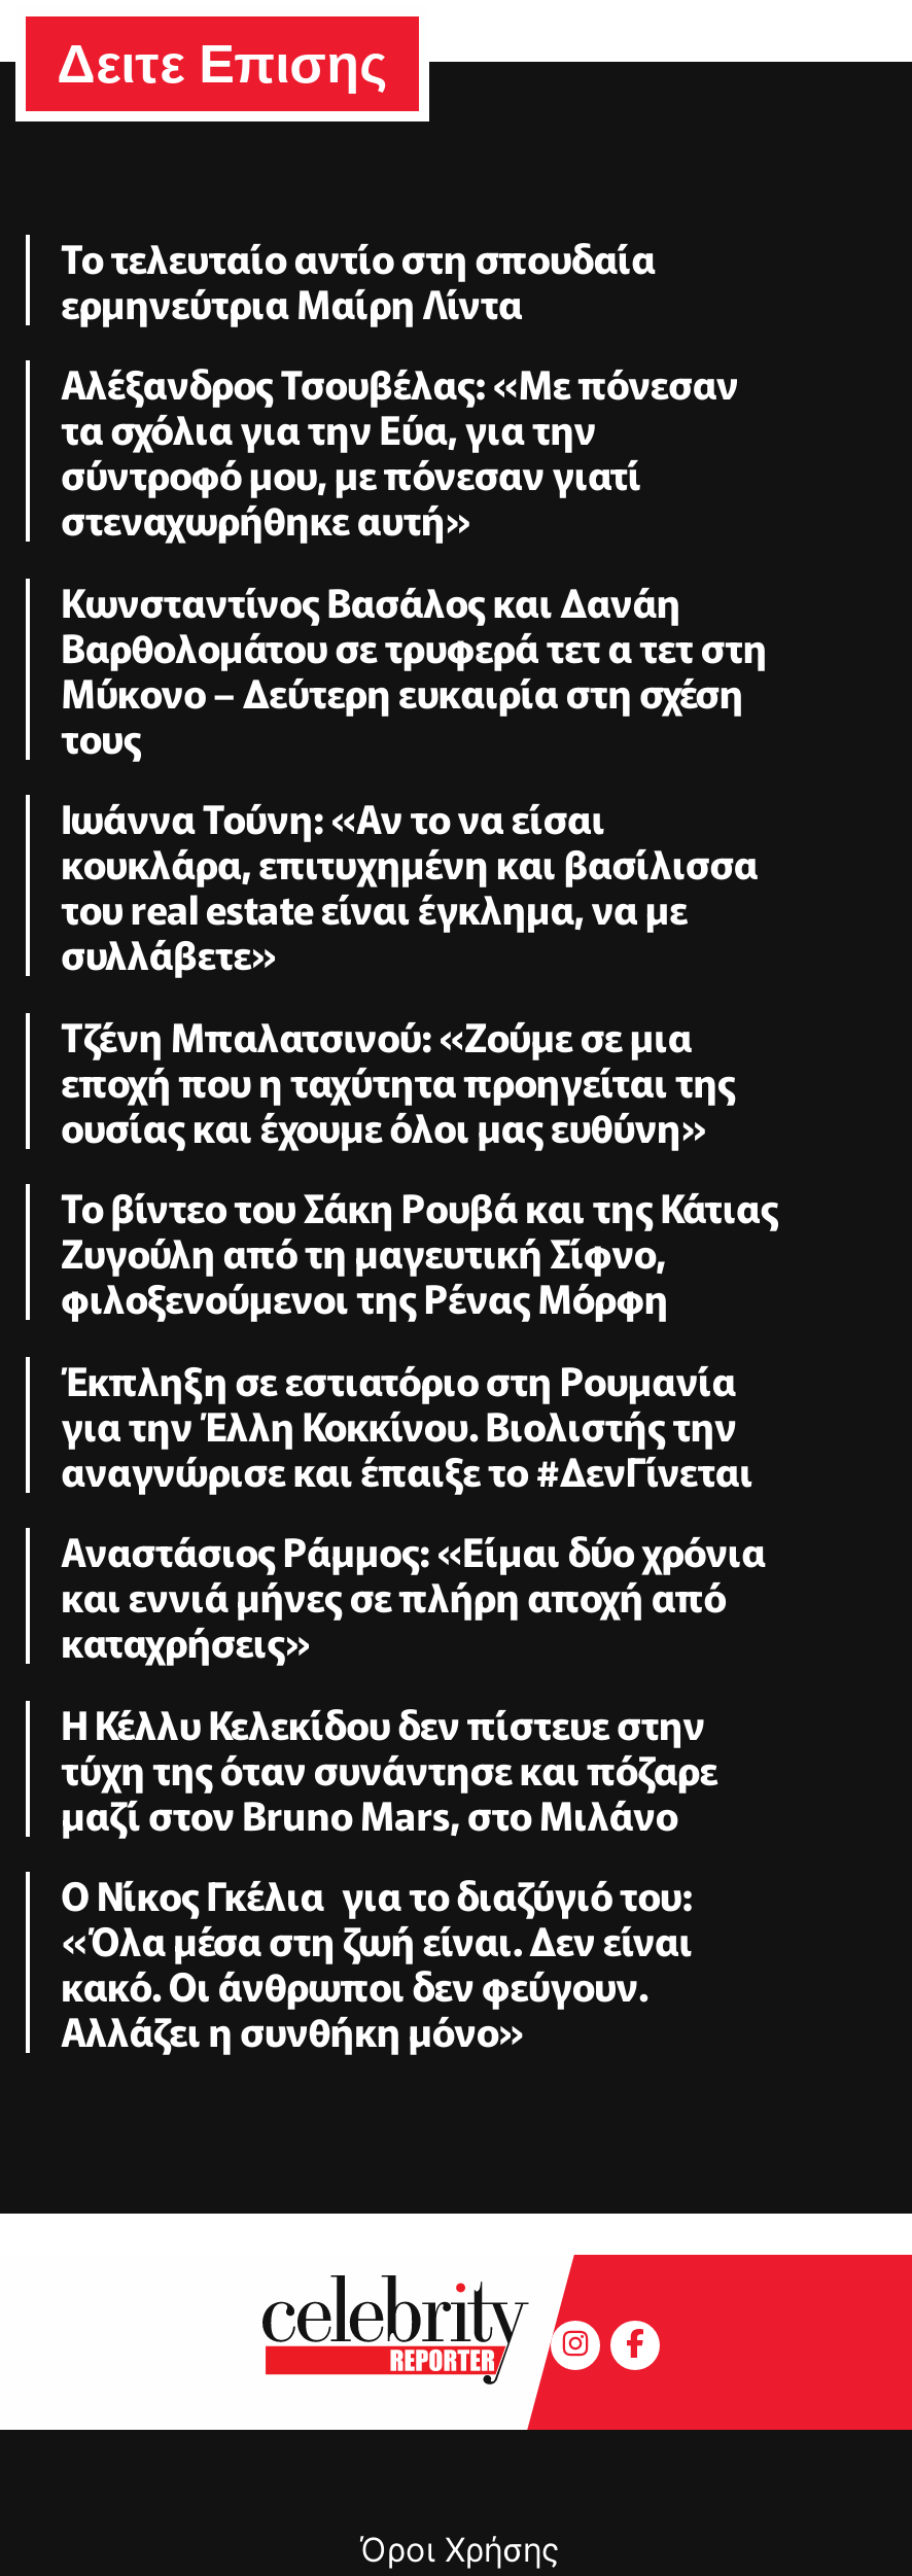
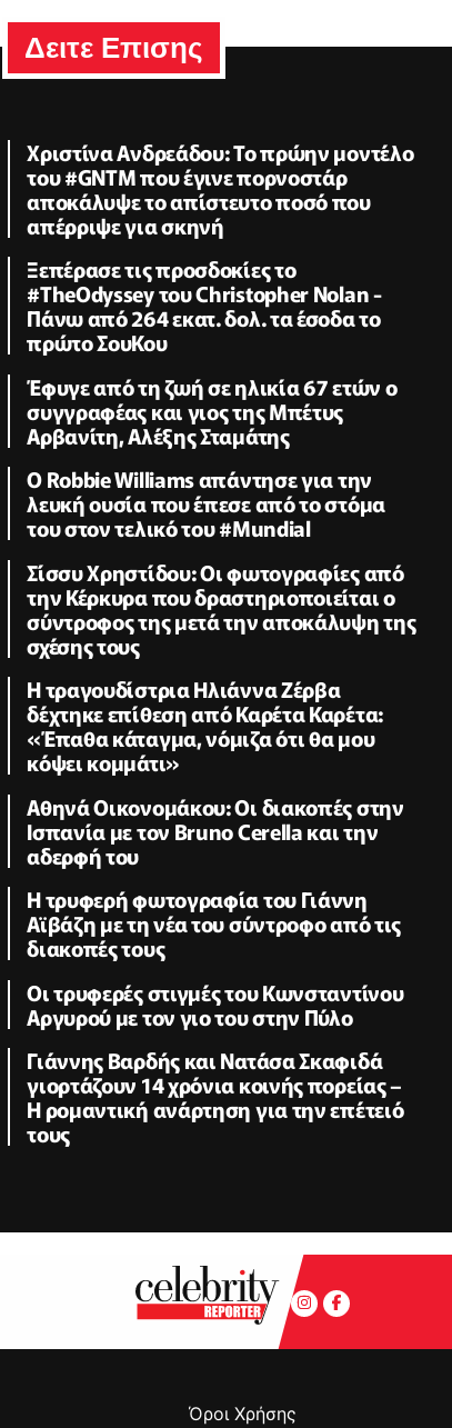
- Το τελευταίο αντίο στη σπουδαία
- ερμηνεύτρια Μαίρη Λίντα
- Αλέξανδρος Τσουβέλας: «Με πόνεσαν
- τα σχόλια για την Εύα, για την
- σύντροφό μου, με πόνεσαν γιατί
- στεναχωρήθηκε αυτή»
- Κωνσταντίνος Βασάλος και Δανάη
- Βαρθολομάτου σε τρυφερά τετ α τετ στη
- Μύκονο – Δεύτερη ευκαιρία στη σχέση
+ Χριστίνα Ανδρεάδου: Το πρώην μοντέλο
+ του #GNTM που έγινε πορνοστάρ
+ αποκάλυψε το απίστευτο ποσό που
+ απέρριψε για σκηνή
+ Ξεπέρασε τις προσδοκίες το
+ #TheOdyssey του Christopher Nolan -
+ Πάνω από 264 εκατ. δολ. τα έσοδα το
+ πρώτο ΣουΚου
+ Έφυγε από τη ζωή σε ηλικία 67 ετών ο
+ συγγραφέας και γιος της Μπέτυς
+ Αρβανίτη, Αλέξης Σταμάτης
+ O Robbie Williams απάντησε για την
+ λευκή ουσία που έπεσε από το στόμα
+ του στον τελικό του #Μundial
+ Σίσσυ Χρηστίδου: Οι φωτογραφίες από
+ την Κέρκυρα που δραστηριοποιείται ο
+ σύντροφος της μετά την αποκάλυψη της
+ σχέσης τους
+ H τραγουδίστρια Ηλιάννα Ζέρβα
+ δέχτηκε επίθεση από Καρέτα Καρέτα:
+ «Έπαθα κάταγμα, νόμιζα ότι θα μου
+ κόψει κομμάτι»
+ Αθηνά Οικονομάκου: Οι διακοπές στην
+ Ισπανία με τον Bruno Cerella και την
+ αδερφή του
+ Η τρυφερή φωτογραφία του Γιάννη
+ Αϊβάζη με τη νέα του σύντροφο από τις
+ διακοπές τους
+ Οι τρυφερές στιγμές του Κωνσταντίνου
+ Αργυρού με τον γιο του στην Πύλο
+ Γιάννης Βαρδής και Νατάσα Σκαφιδά
+ γιορτάζουν 14 χρόνια κοινής πορείας –
+ Η ρομαντική ανάρτηση για την επέτειό

moved down: τους

- Ιωάννα Τούνη: «Αν το να είσαι
- κουκλάρα, επιτυχημένη και βασίλισσα
- του real estate είναι έγκλημα, να με
- συλλάβετε»
- Τζένη Μπαλατσινού: «Zούμε σε μια
- εποχή που η ταχύτητα προηγείται της
- ουσίας και έχουμε όλοι μας ευθύνη»
- Το βίντεο του Σάκη Ρουβά και της Κάτιας
- Ζυγούλη από τη μαγευτική Σίφνο,
- φιλοξενούμενοι της Ρένας Μόρφη
- Έκπληξη σε εστιατόριο στη Ρουμανία
- για την Έλλη Κοκκίνου. Βιολιστής την
- αναγνώρισε και έπαιξε το #ΔενΓίνεται
- Αναστάσιος Ράμμος: «Είμαι δύο χρόνια
- και εννιά μήνες σε πλήρη αποχή από
- καταχρήσεις»
- Η Κέλλυ Κελεκίδου δεν πίστευε στην
- τύχη της όταν συνάντησε και πόζαρε
- μαζί στον Bruno Mars, στο Μιλάνο
- Ο Νίκος Γκέλια για το διαζύγιό του:
- «Όλα μέσα στη ζωή είναι. Δεν είναι
- κακό. Οι άνθρωποι δεν φεύγουν.
- Αλλάζει η συνθήκη μόνο»
